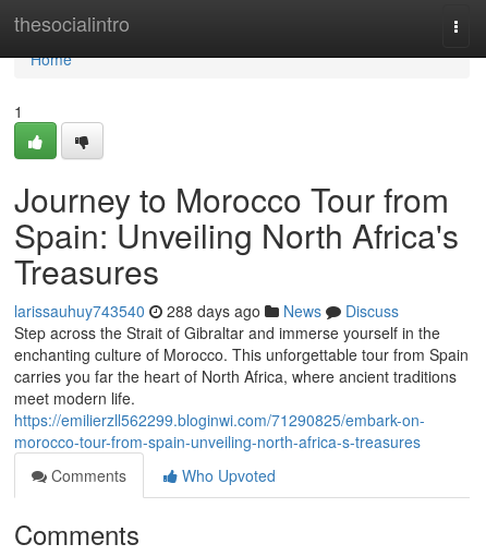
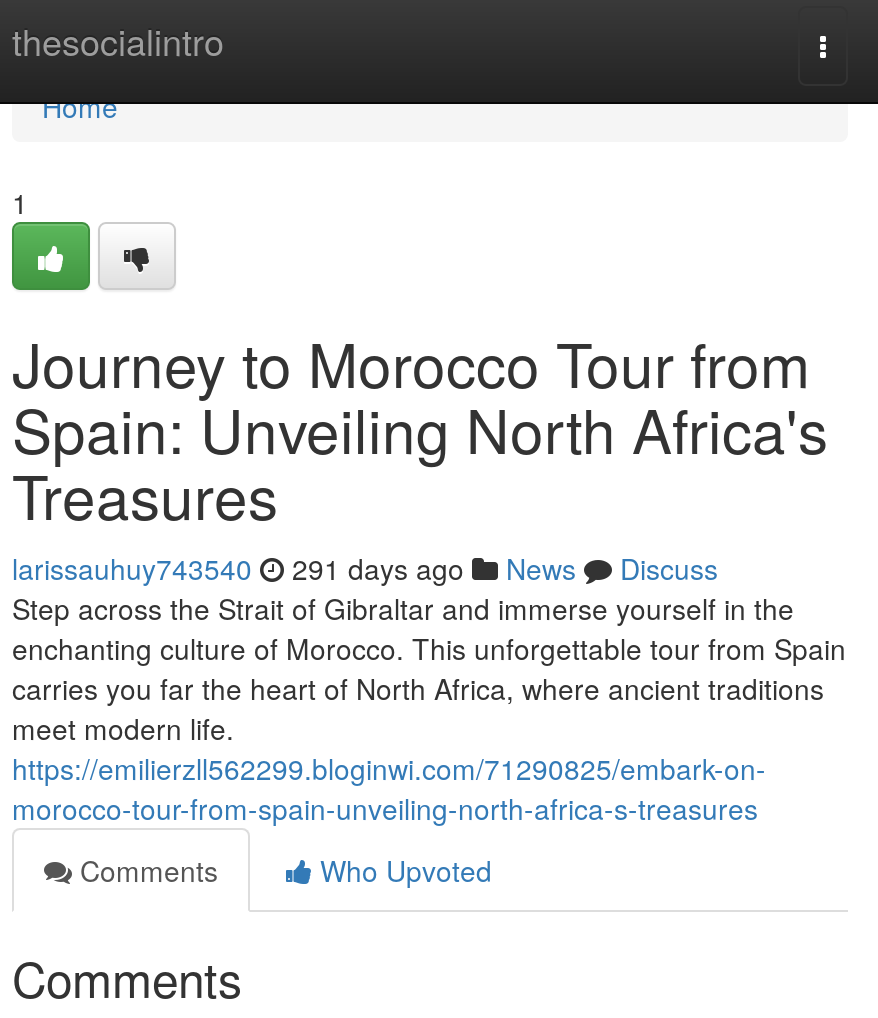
- larissauhuy743540 288 days ago News Discuss
+ larissauhuy743540 291 days ago News Discuss
